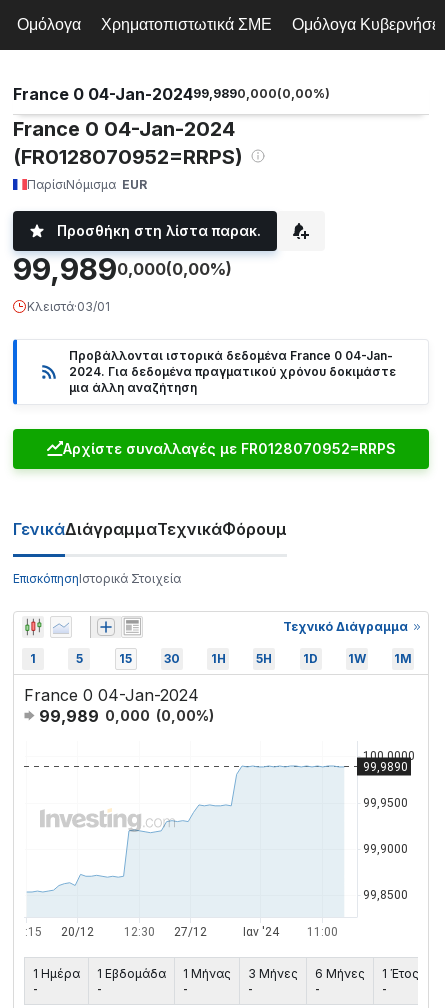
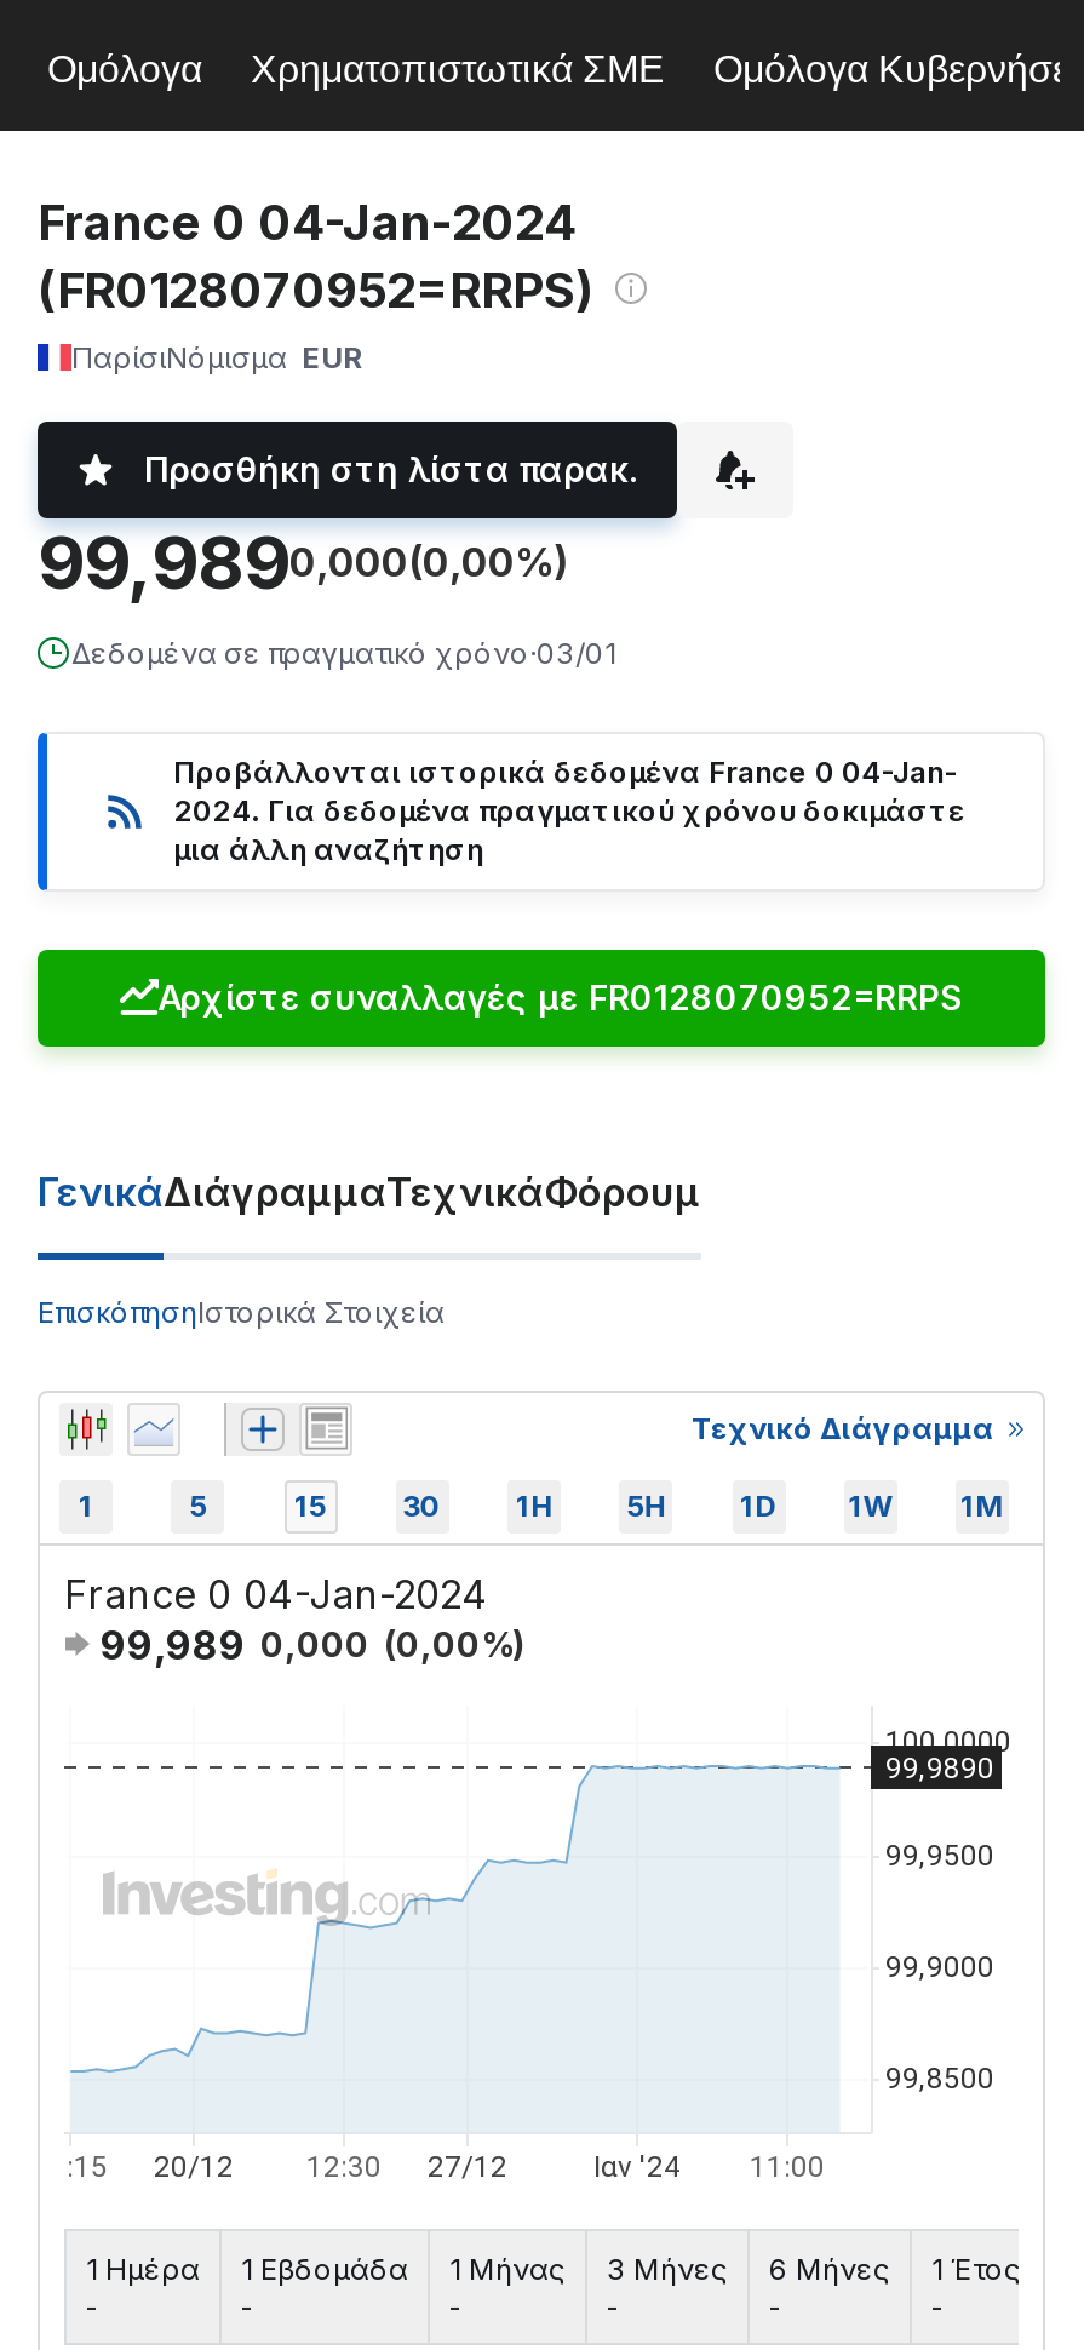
- France 0 04-Jan-202499,9890,000(0,00%)

- Κλειστά·03/01
+ Δεδομένα σε πραγματικό χρόνο·03/01
